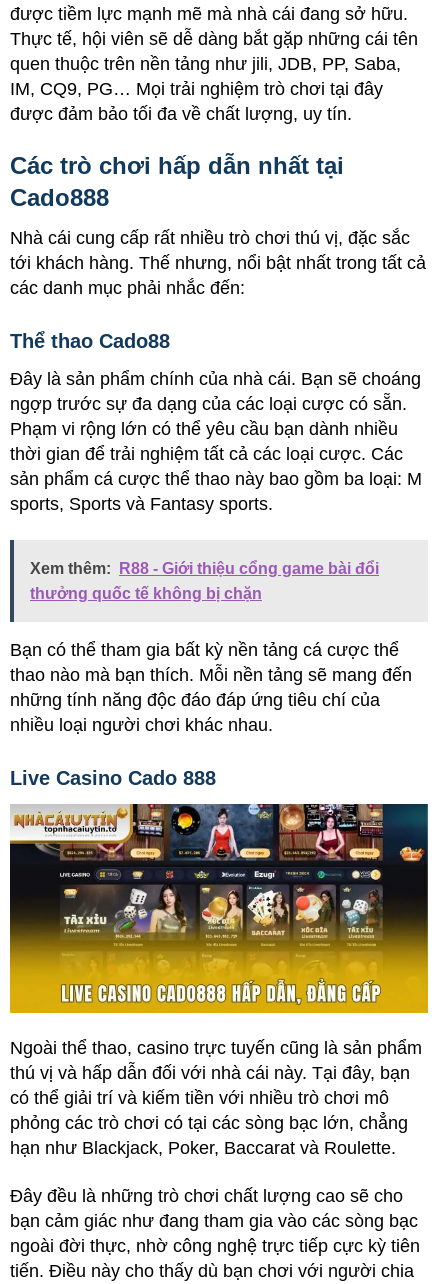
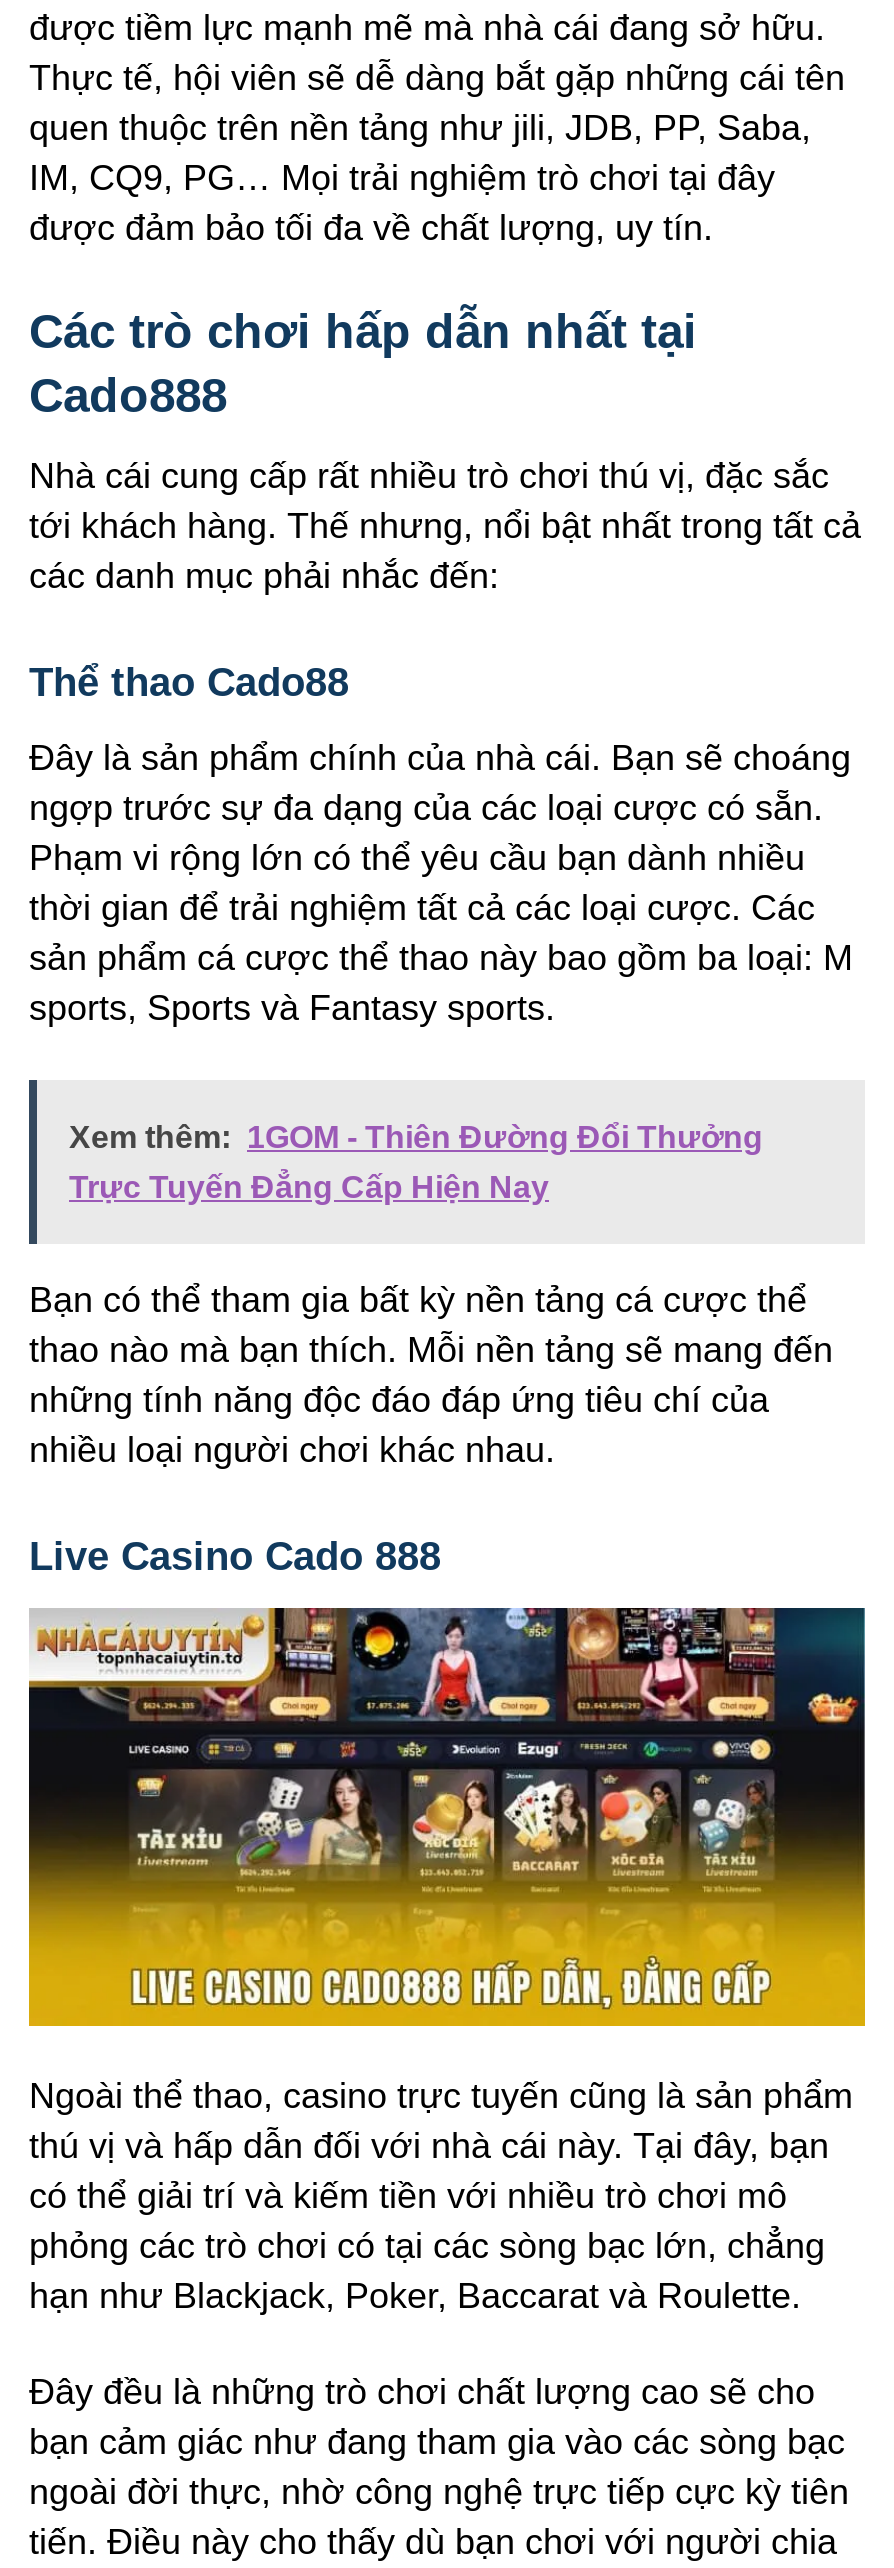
- Xem thêm: R88 - Giới thiệu cổng game bài đổi
+ Xem thêm: 1GOM - Thiên Đường Đổi Thưởng

- thưởng quốc tế không bị chặn
+ Trực Tuyến Đẳng Cấp Hiện Nay
